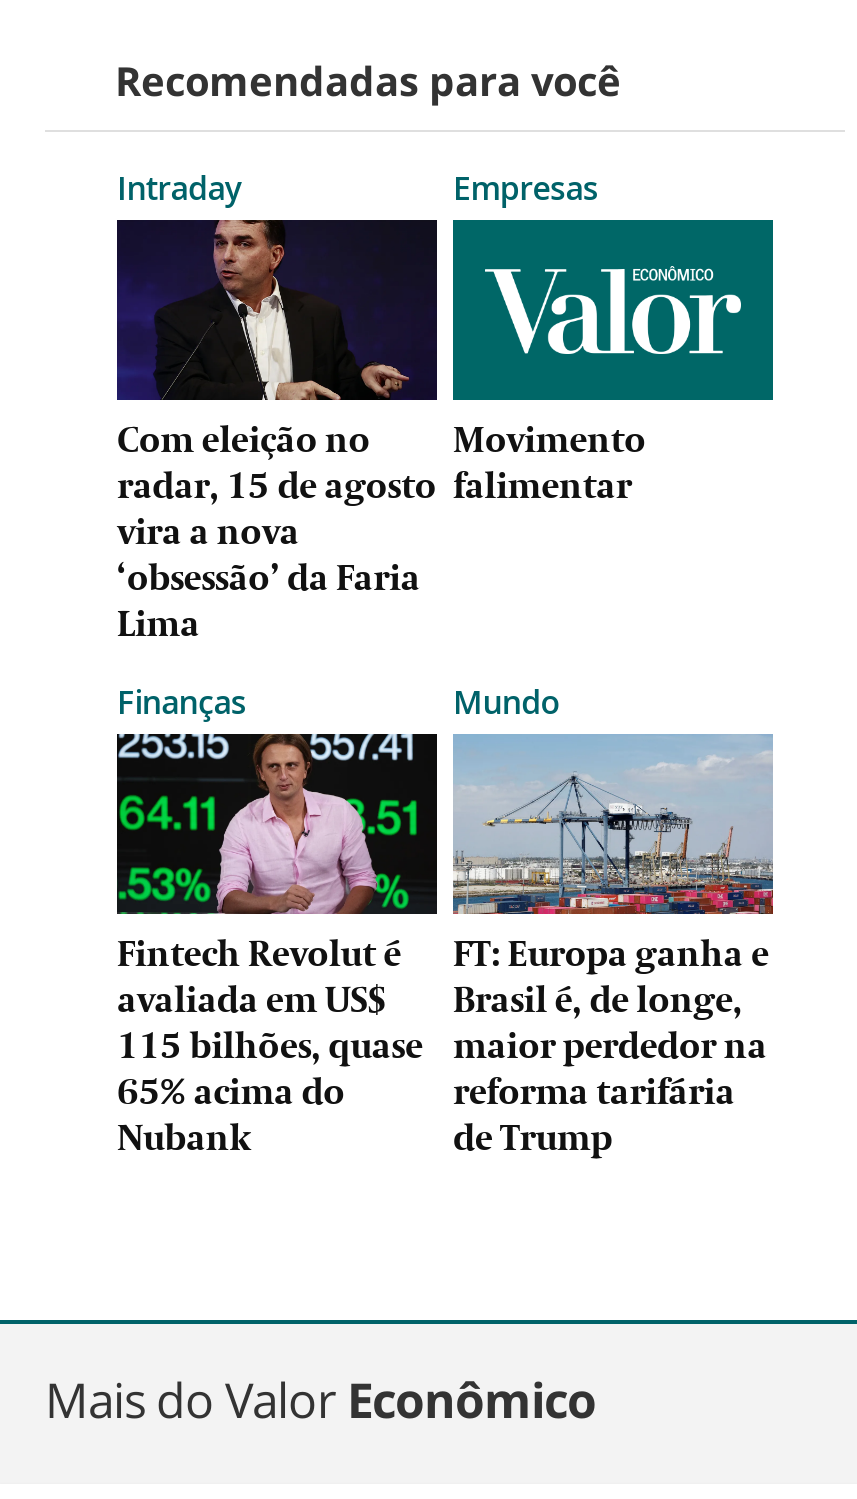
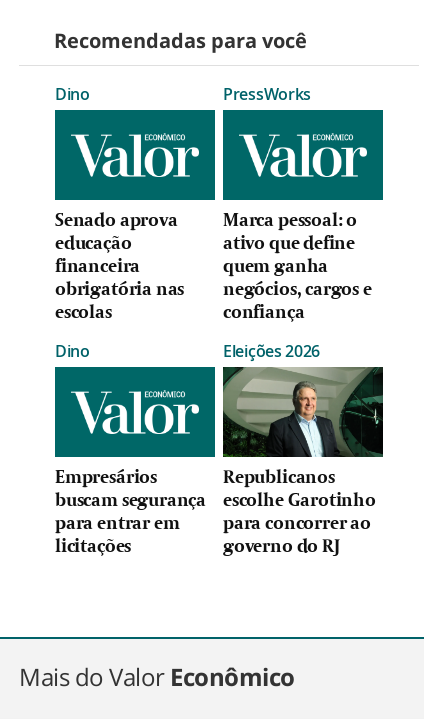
- Intraday
+ Dino

- Empresas
+ PressWorks

- [image]
- Com eleição no
- radar, 15 de agosto
- vira a nova
- ‘obsessão’ da Faria
- Lima
+ [image]
+ Senado aprova
+ educação
+ financeira
+ obrigatória nas
+ escolas

- Movimento
- falimentar
+ Marca pessoal: o
+ ativo que define
+ quem ganha
+ negócios, cargos e
+ confiança

- Finanças
+ Dino

- Mundo
+ Eleições 2026

- [image]
- Fintech Revolut é
- avaliada em US$
- 115 bilhões, quase
- 65% acima do
- Nubank
+ [image]
+ Empresários
+ buscam segurança
+ para entrar em
+ licitações

- [image]
- FT: Europa ganha e
- Brasil é, de longe,
- maior perdedor na
- reforma tarifária
- de Trump
+ [image]
+ Republicanos
+ escolhe Garotinho
+ para concorrer ao
+ governo do RJ
